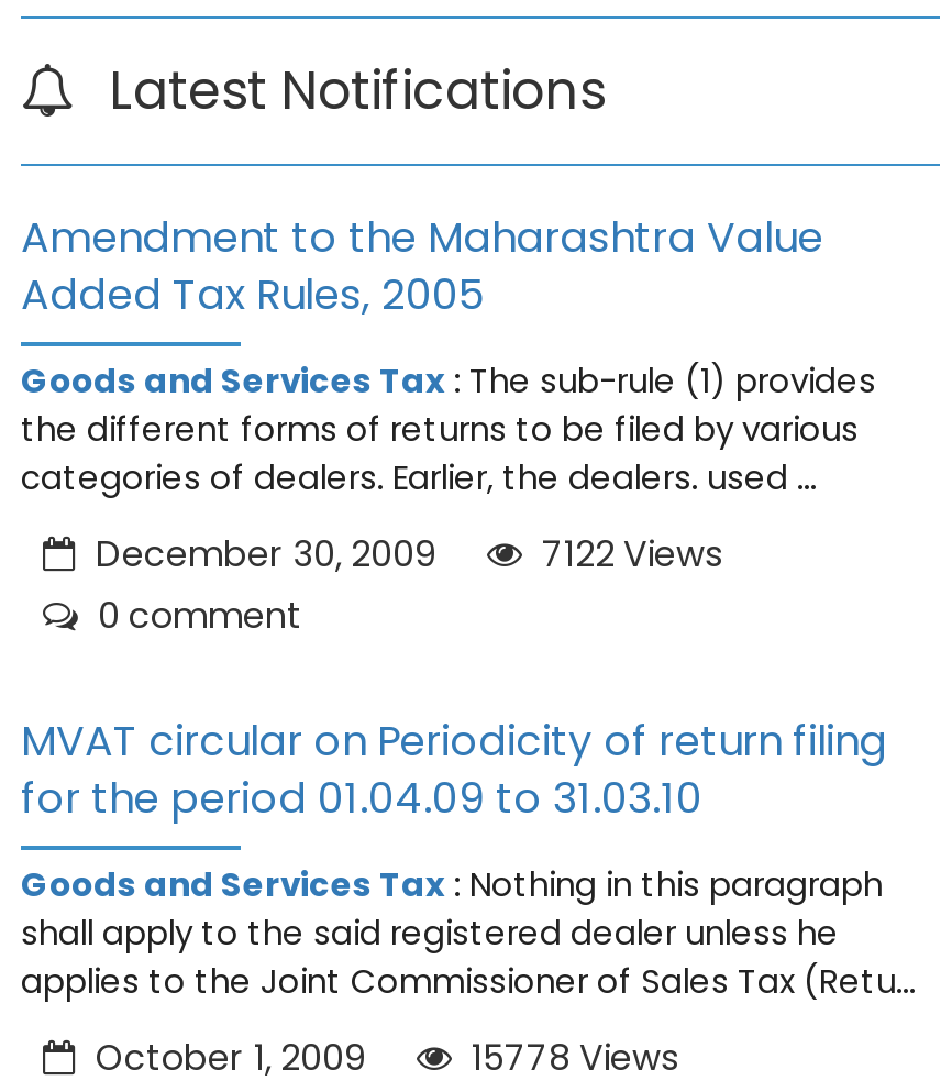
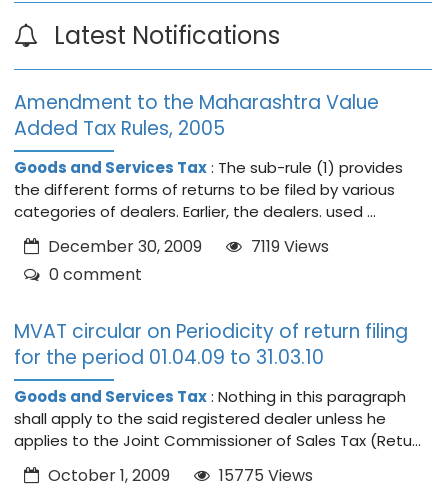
- December 30, 2009 7122 Views
+ December 30, 2009 7119 Views

- October 1, 2009 15778 Views
+ October 1, 2009 15775 Views
